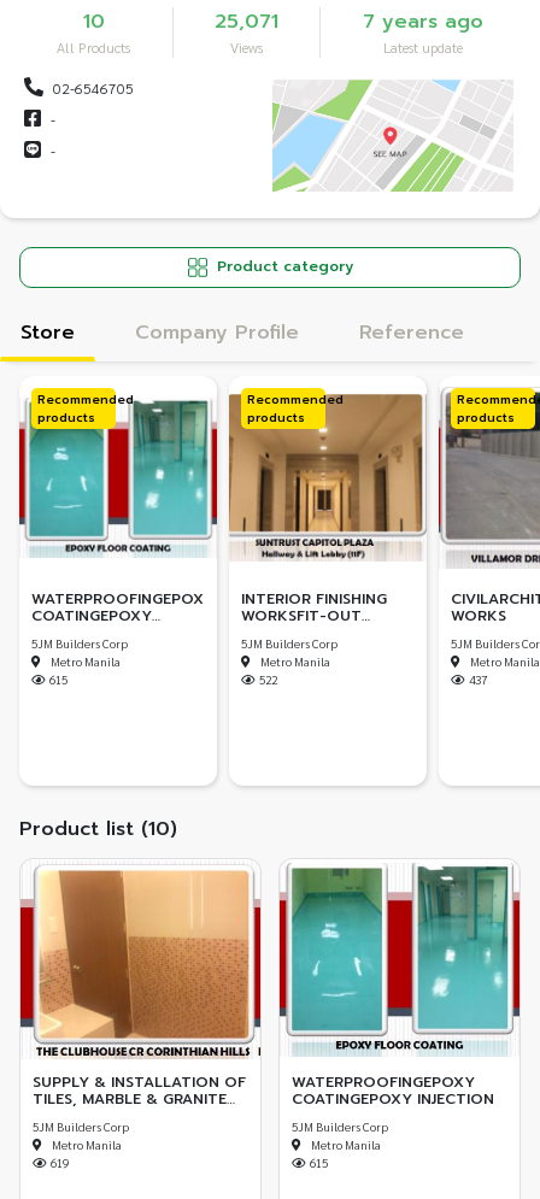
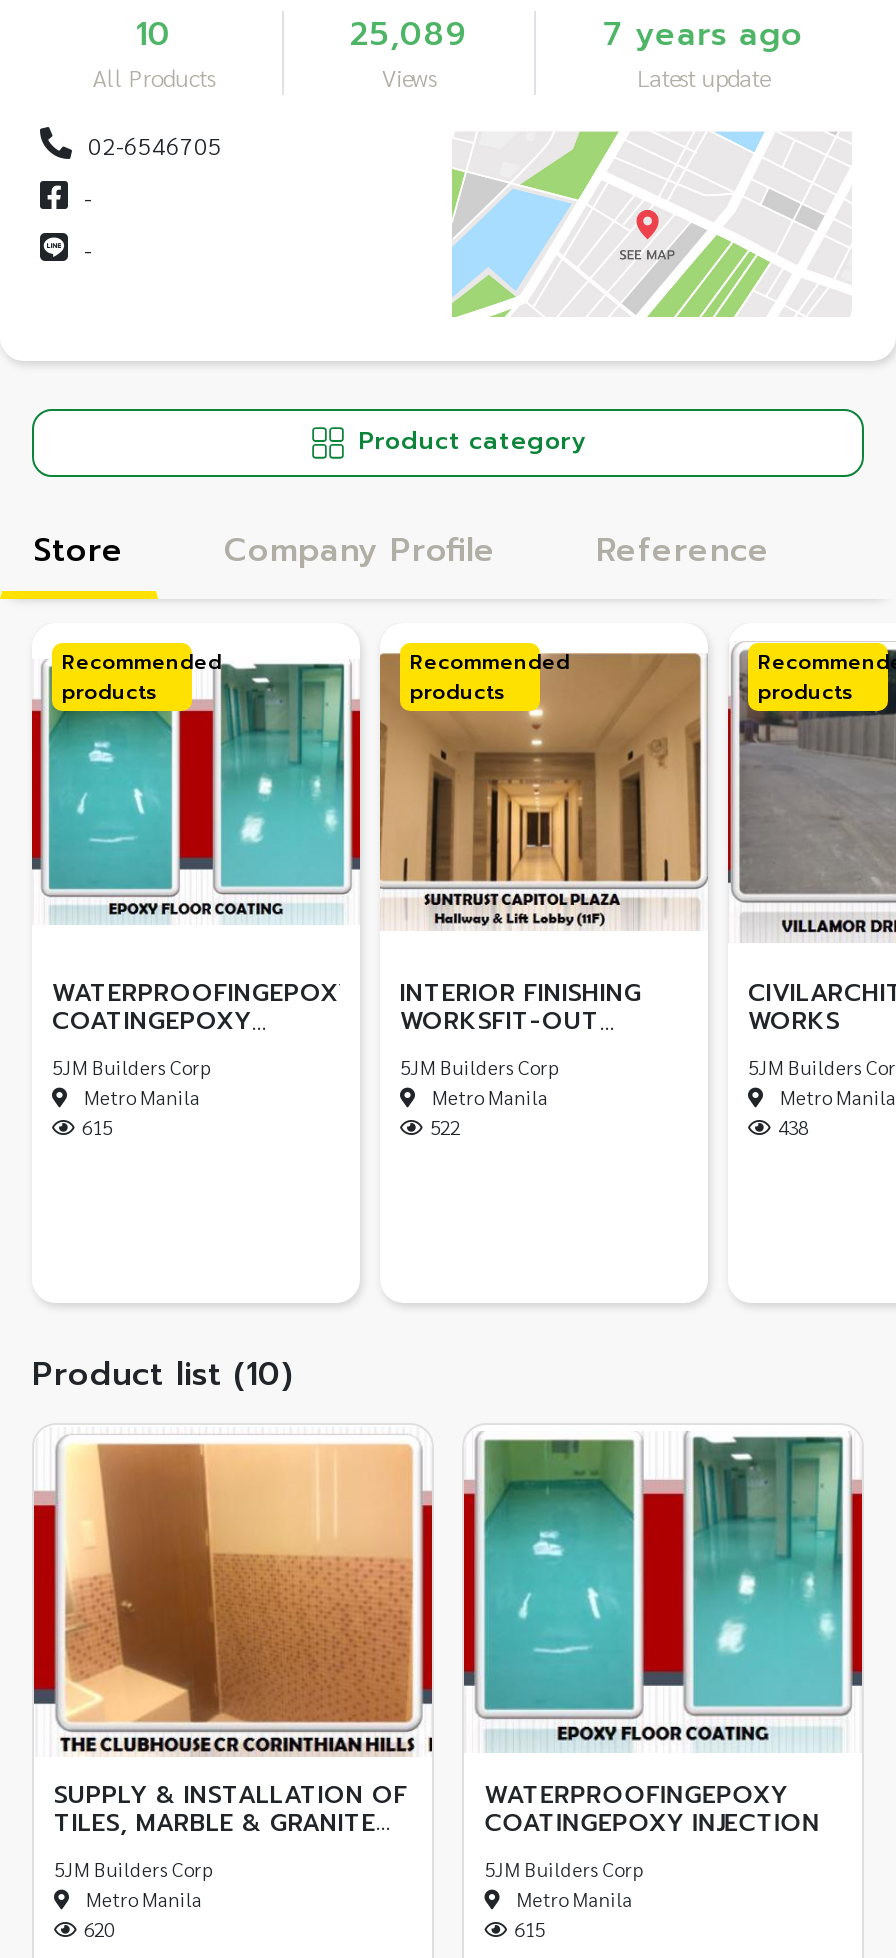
- 25,071
+ 25,089

- 437
+ 438

- 619
+ 620
